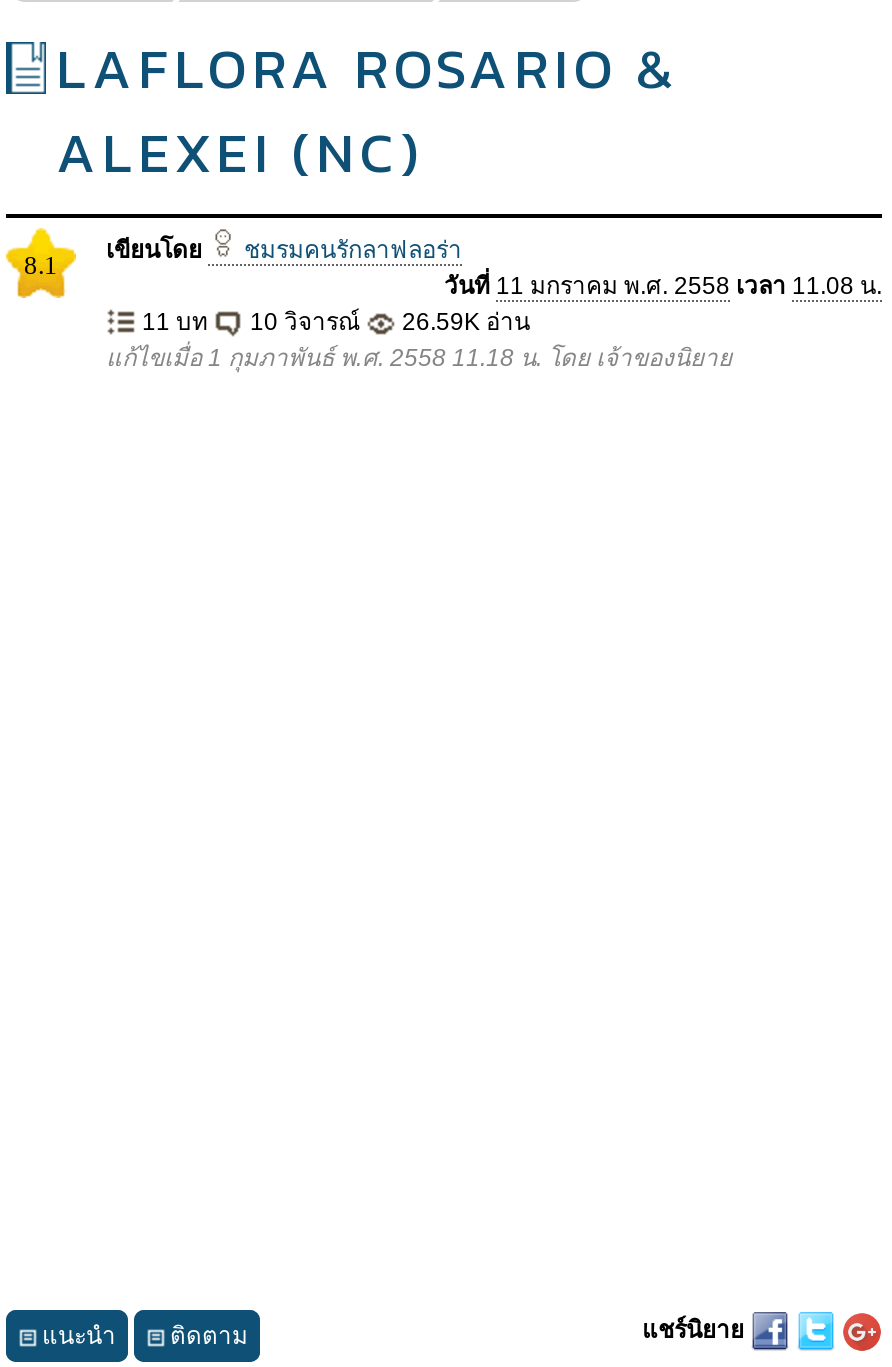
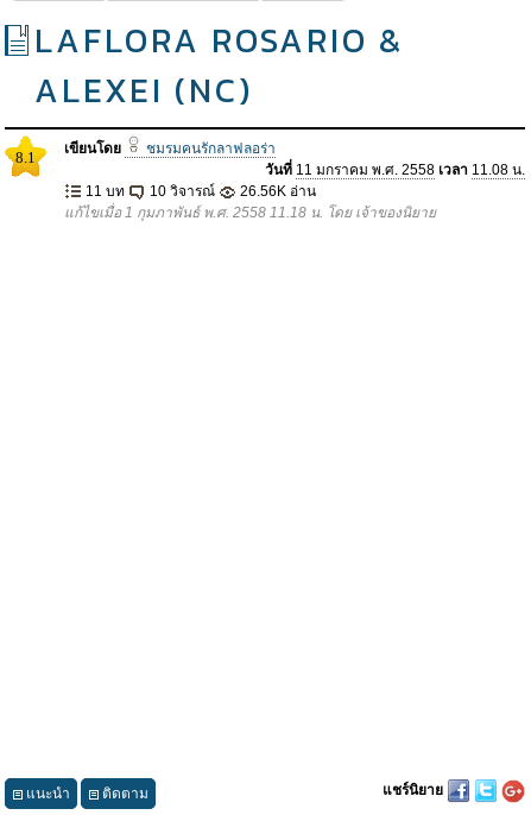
- 11 บท 10 วิจารณ์ 26.59K อ่าน
+ 11 บท 10 วิจารณ์ 26.56K อ่าน
